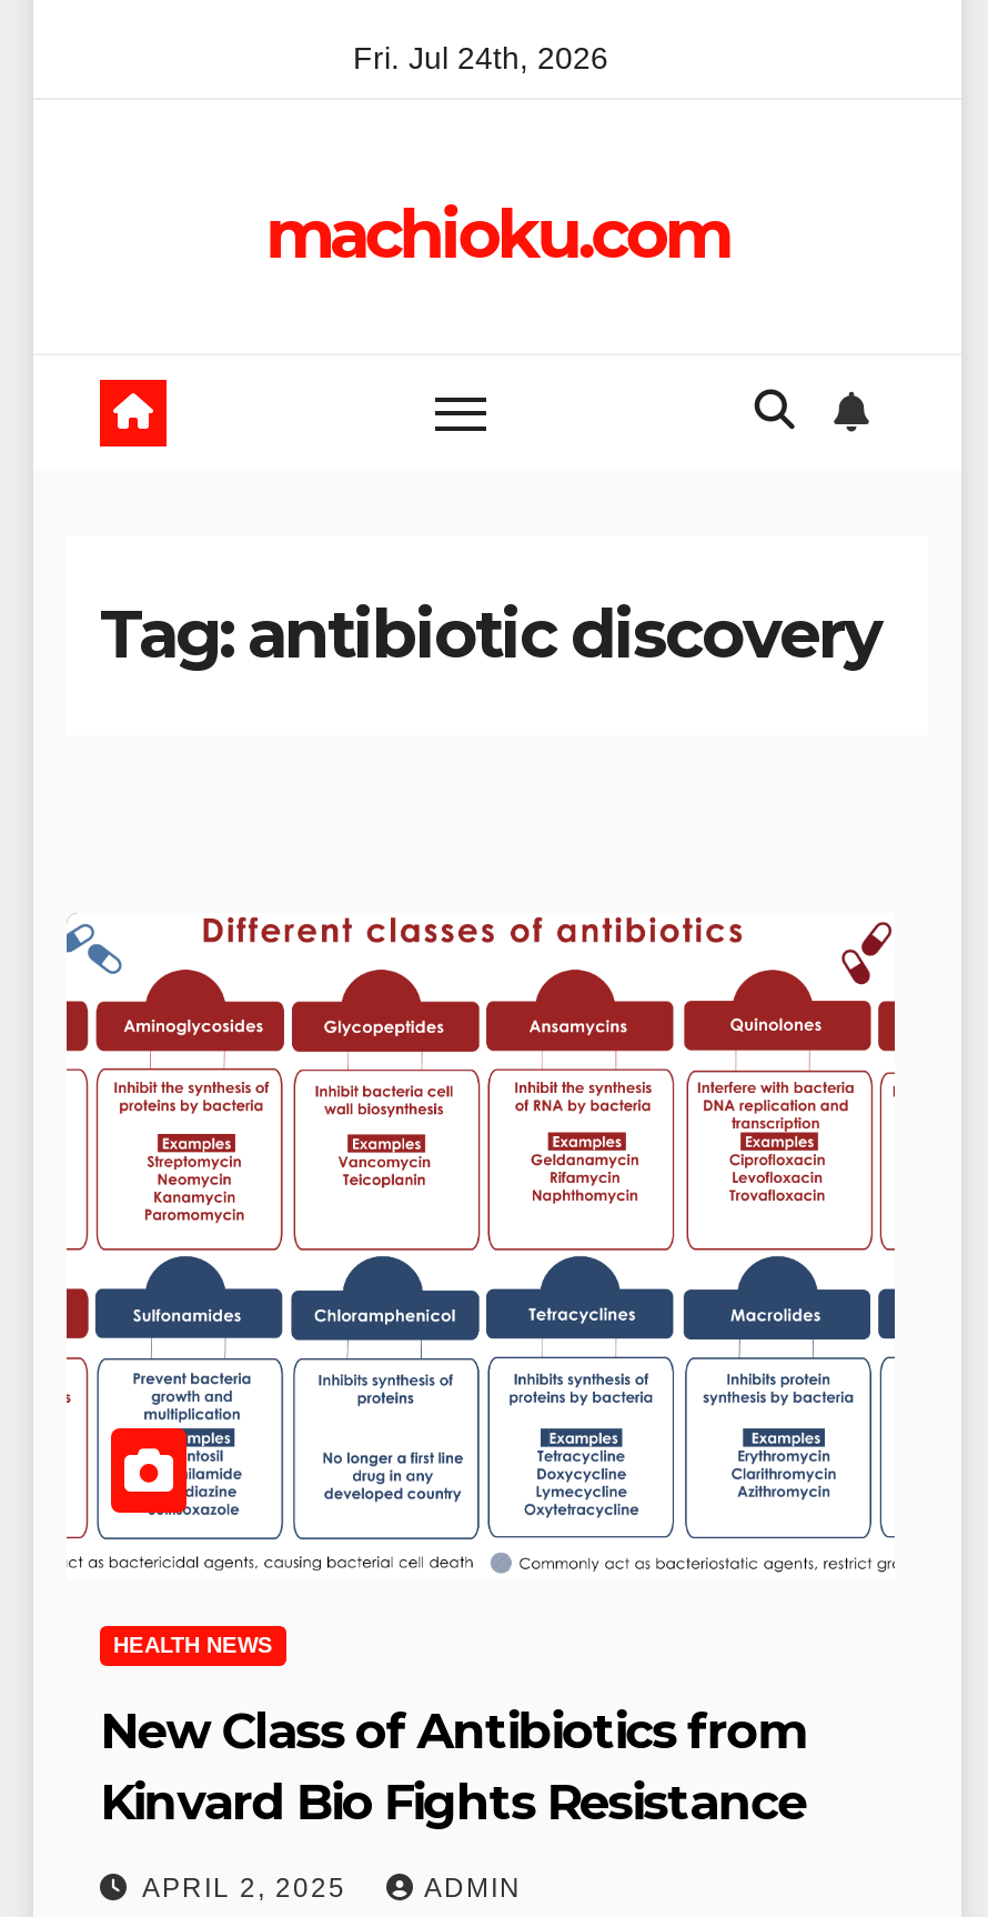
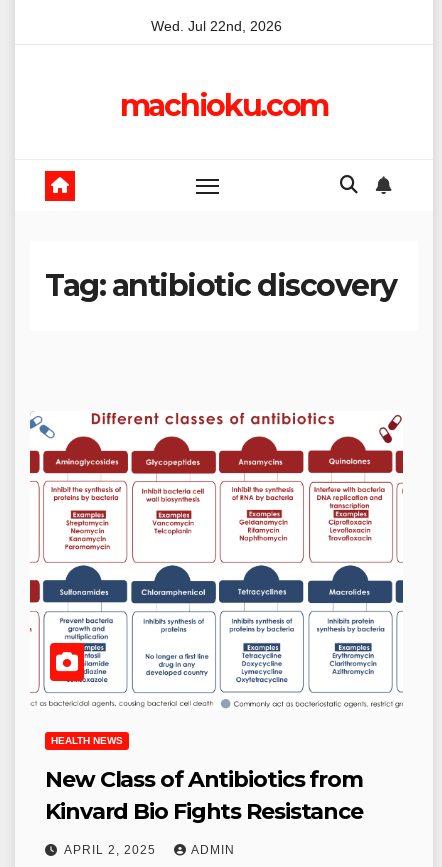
- Fri. Jul 24th, 2026
+ Wed. Jul 22nd, 2026
